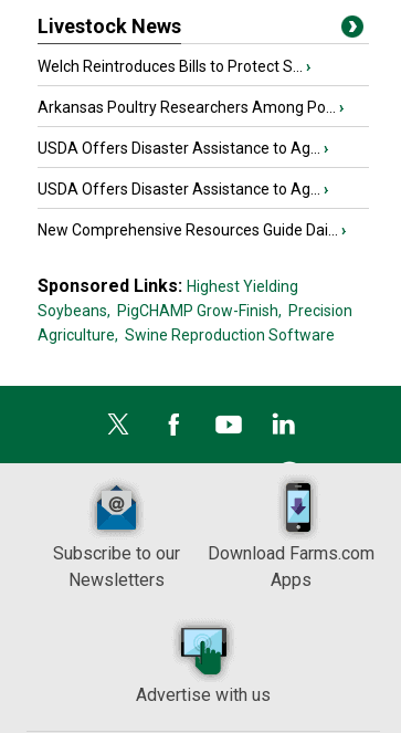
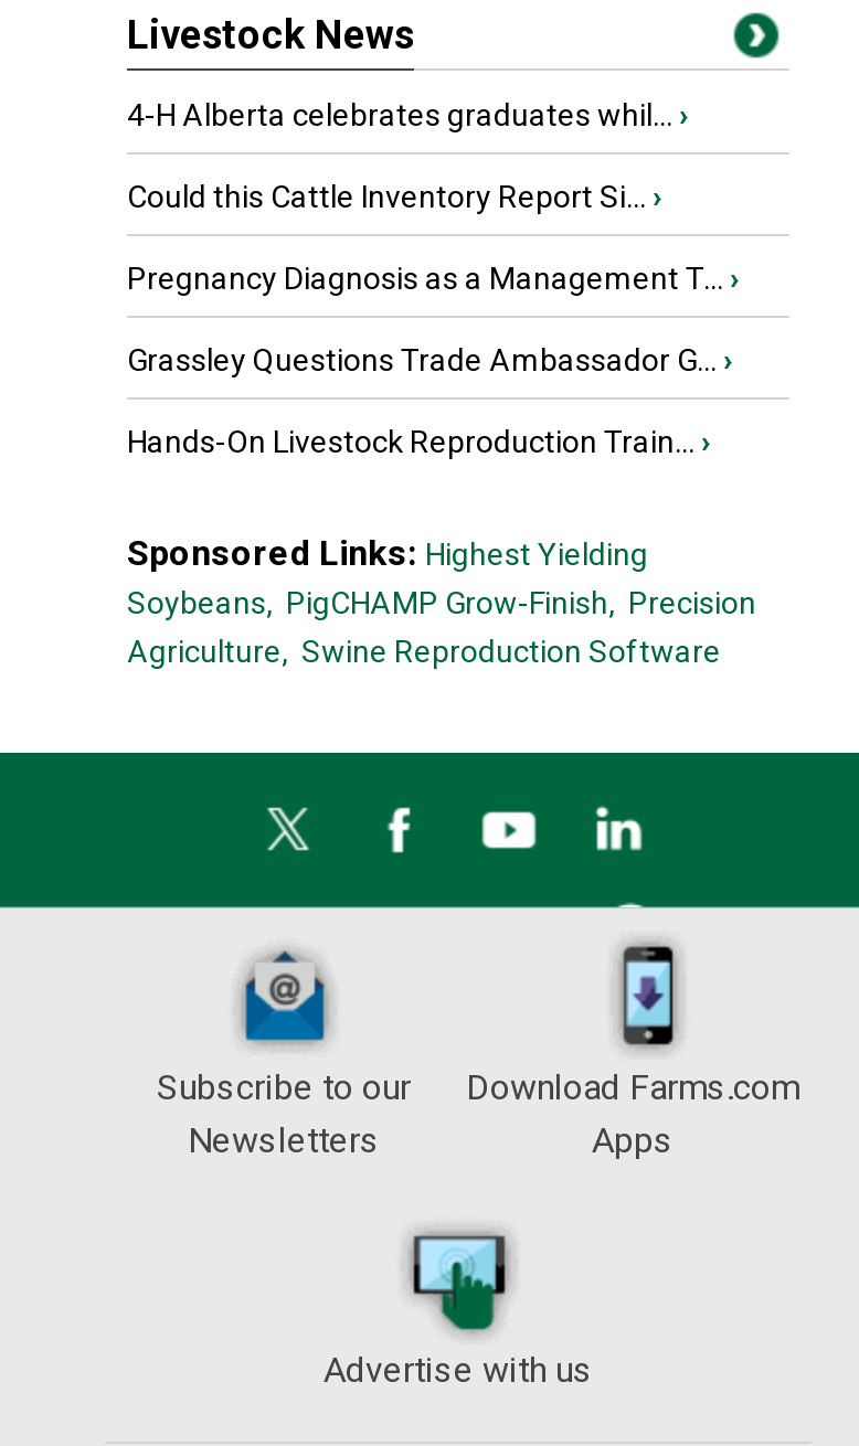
- Welch Reintroduces Bills to Protect S... ›
+ 4-H Alberta celebrates graduates whil... ›

- Arkansas Poultry Researchers Among Po... ›
+ Could this Cattle Inventory Report Si... ›

- USDA Offers Disaster Assistance to Ag... ›
+ Pregnancy Diagnosis as a Management T... ›

- USDA Offers Disaster Assistance to Ag... ›
+ Grassley Questions Trade Ambassador G... ›

- New Comprehensive Resources Guide Dai... ›
+ Hands-On Livestock Reproduction Train... ›
